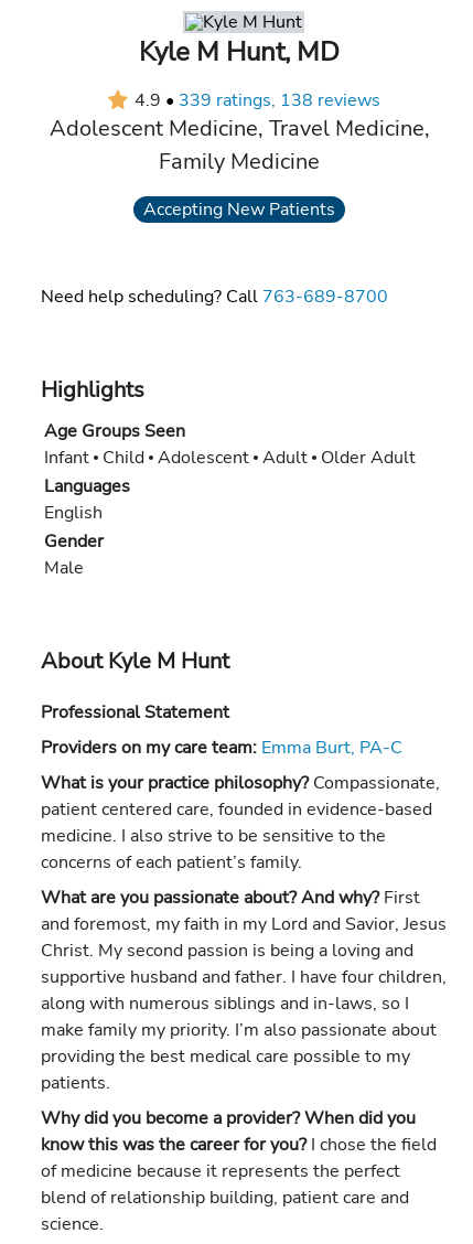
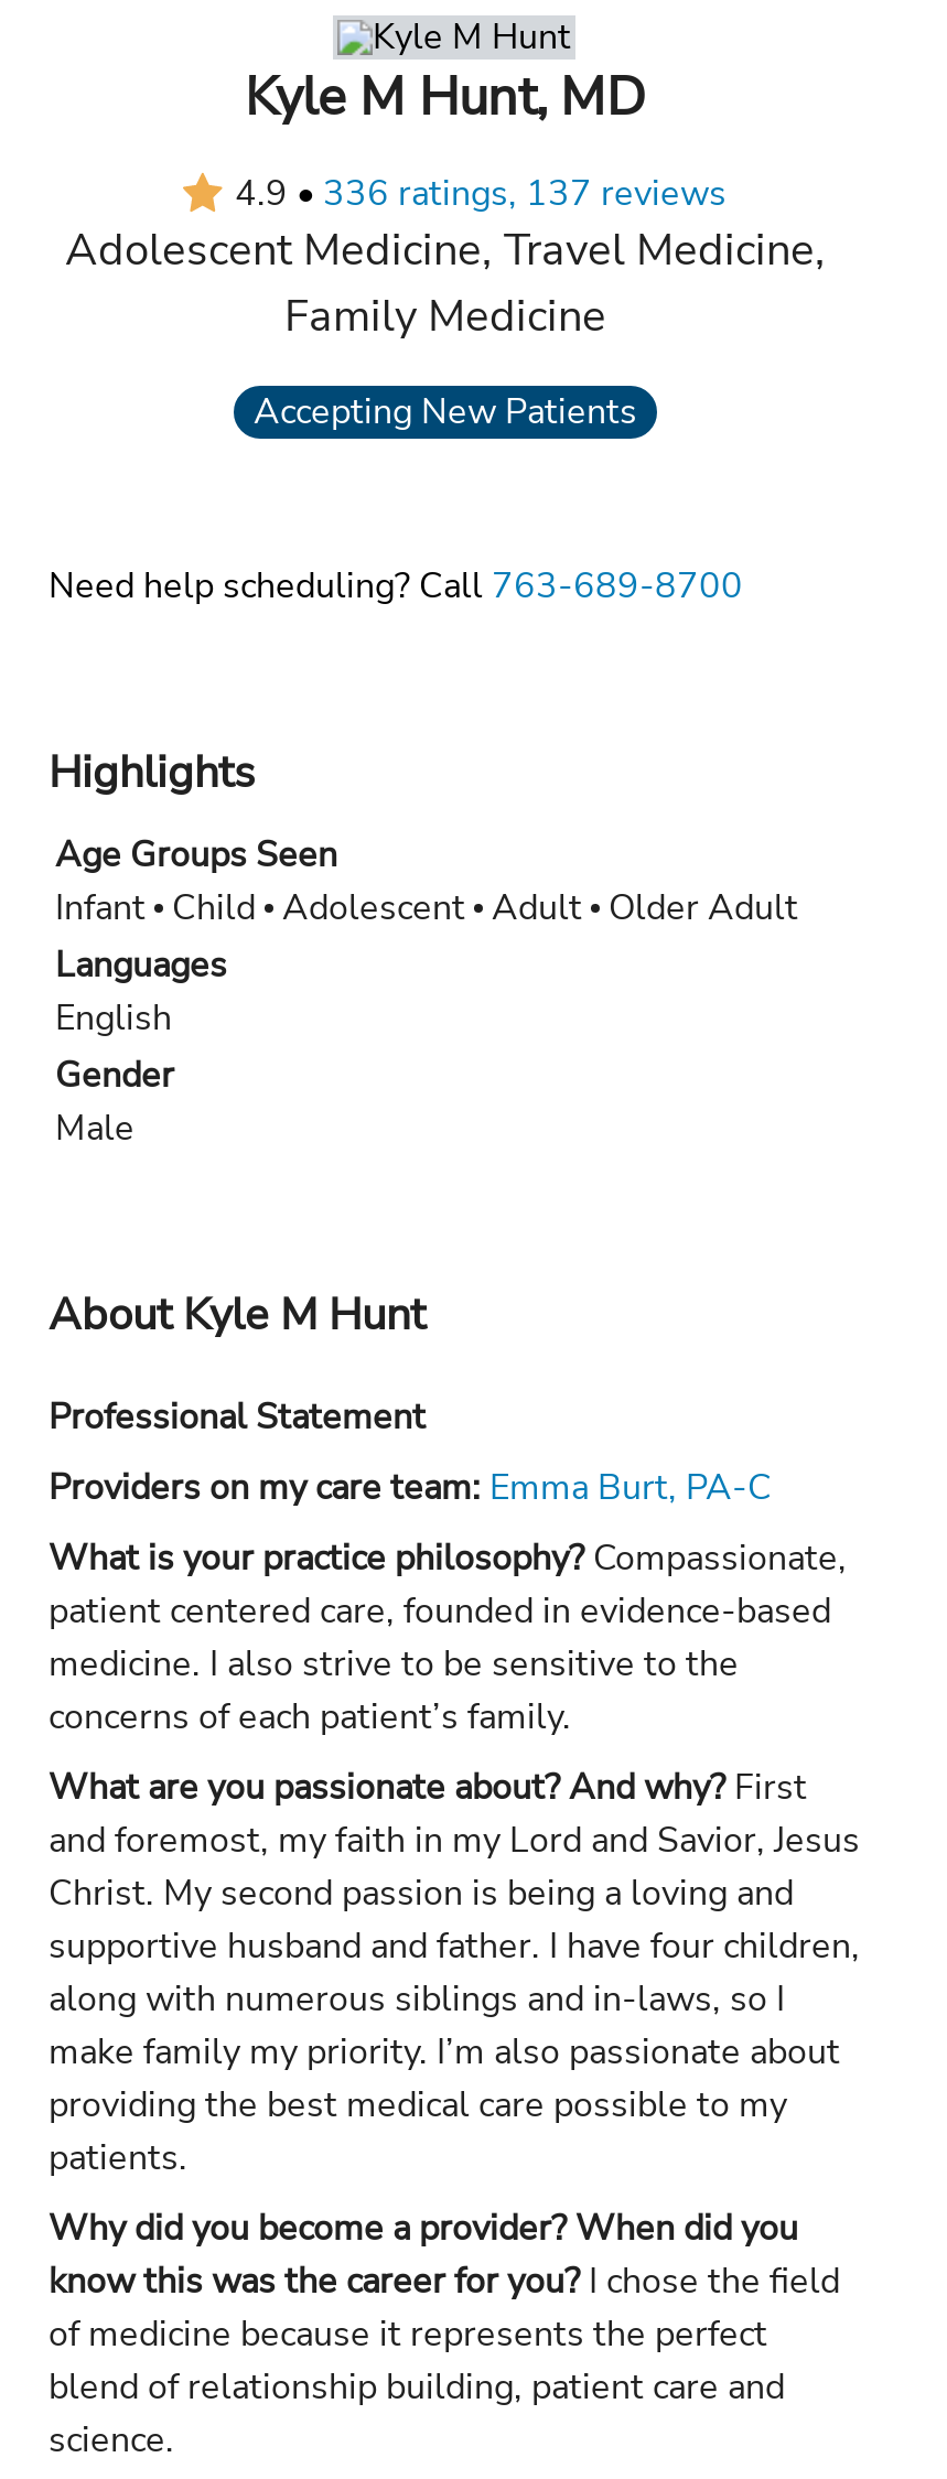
- 4.9 • 339 ratings, 138 reviews
+ 4.9 • 336 ratings, 137 reviews
